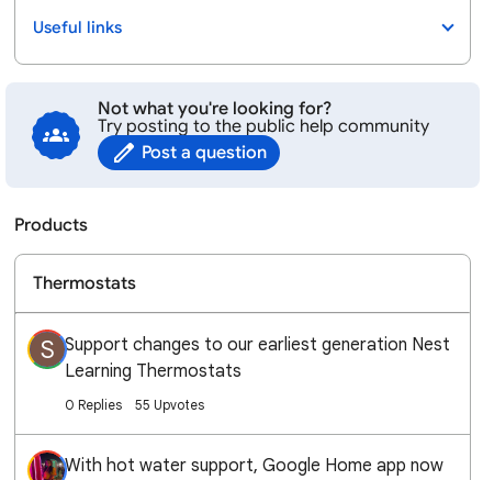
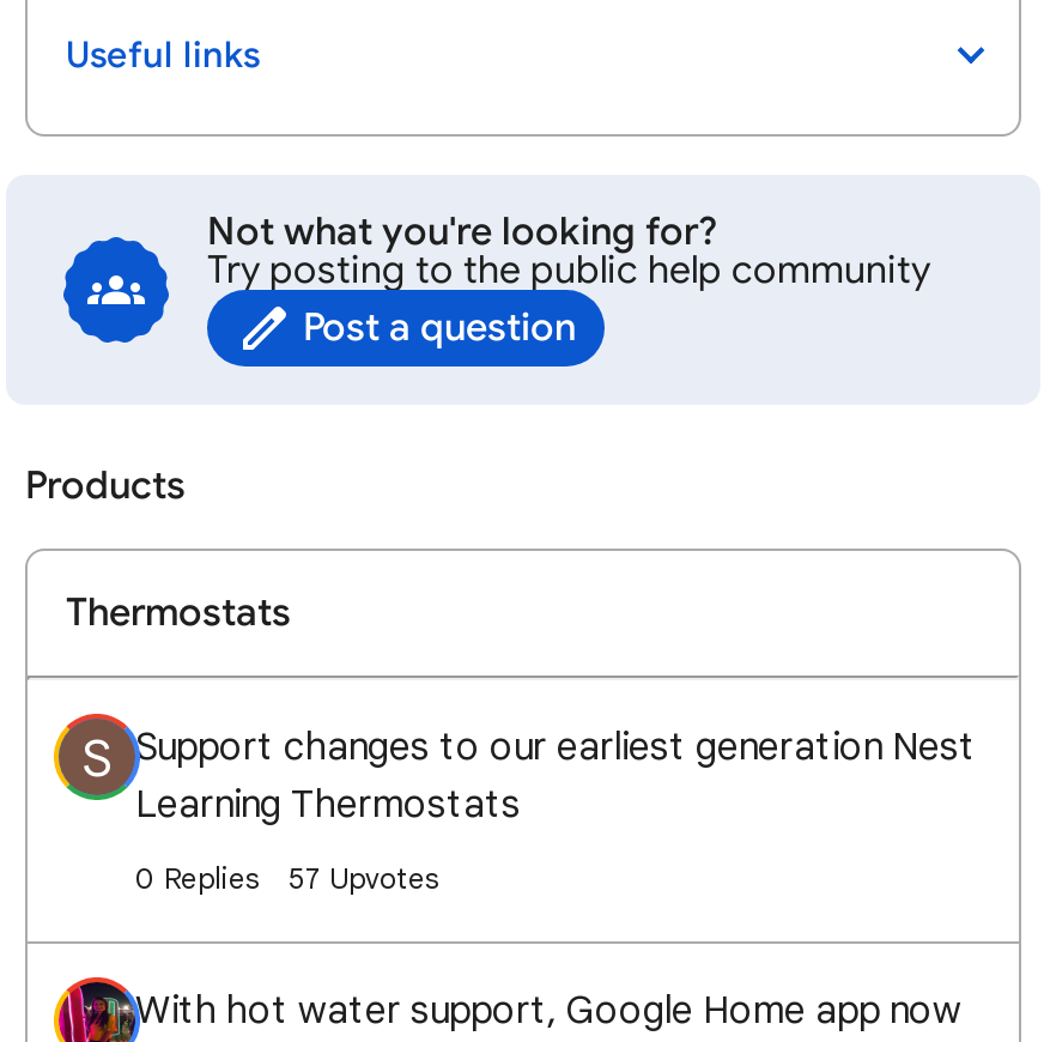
- 55 Upvotes
+ 57 Upvotes
